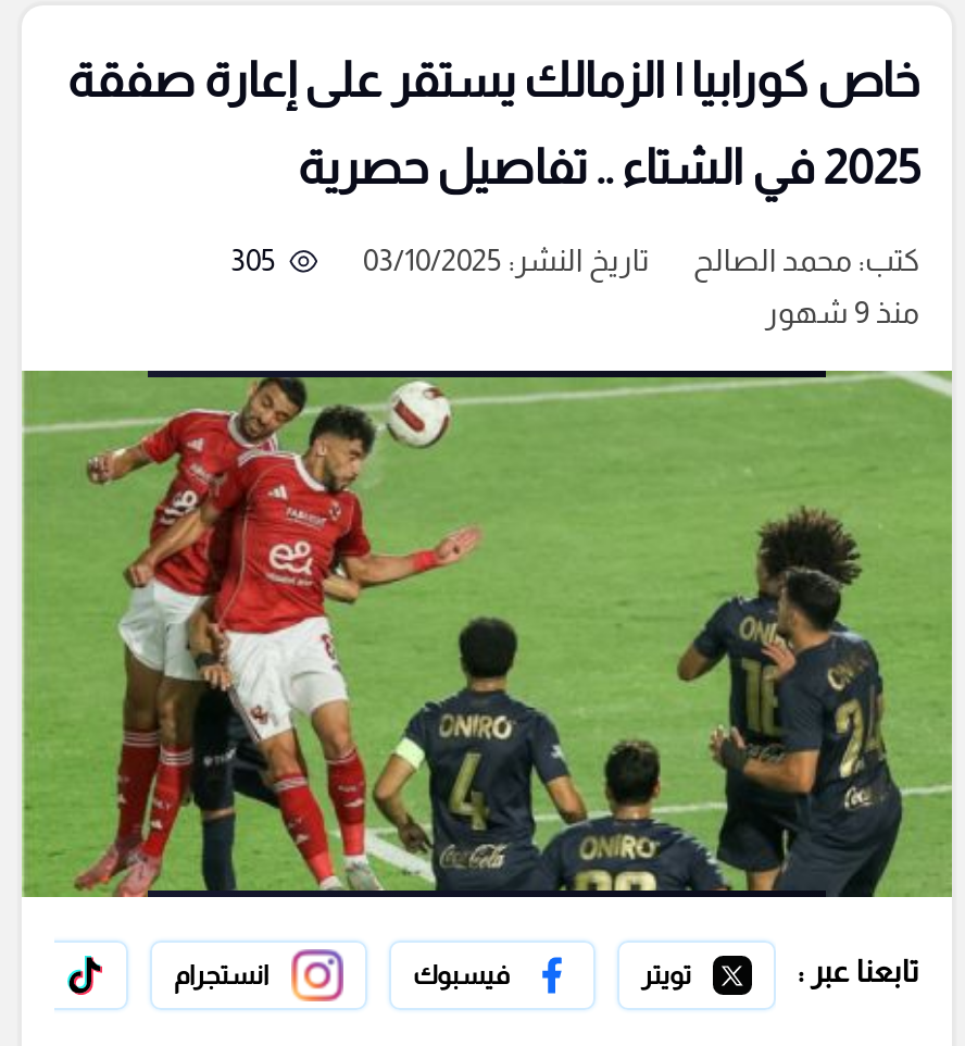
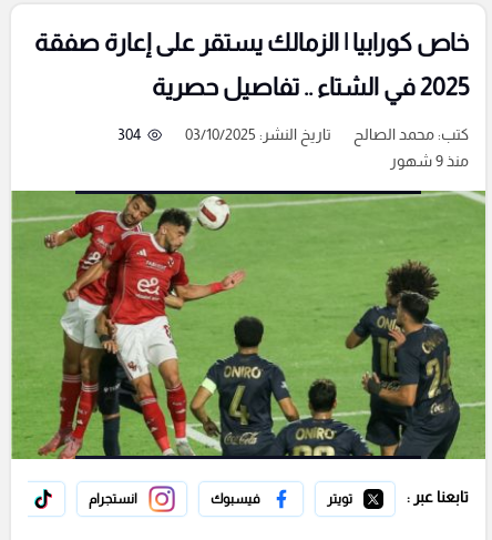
- 305
+ 304
